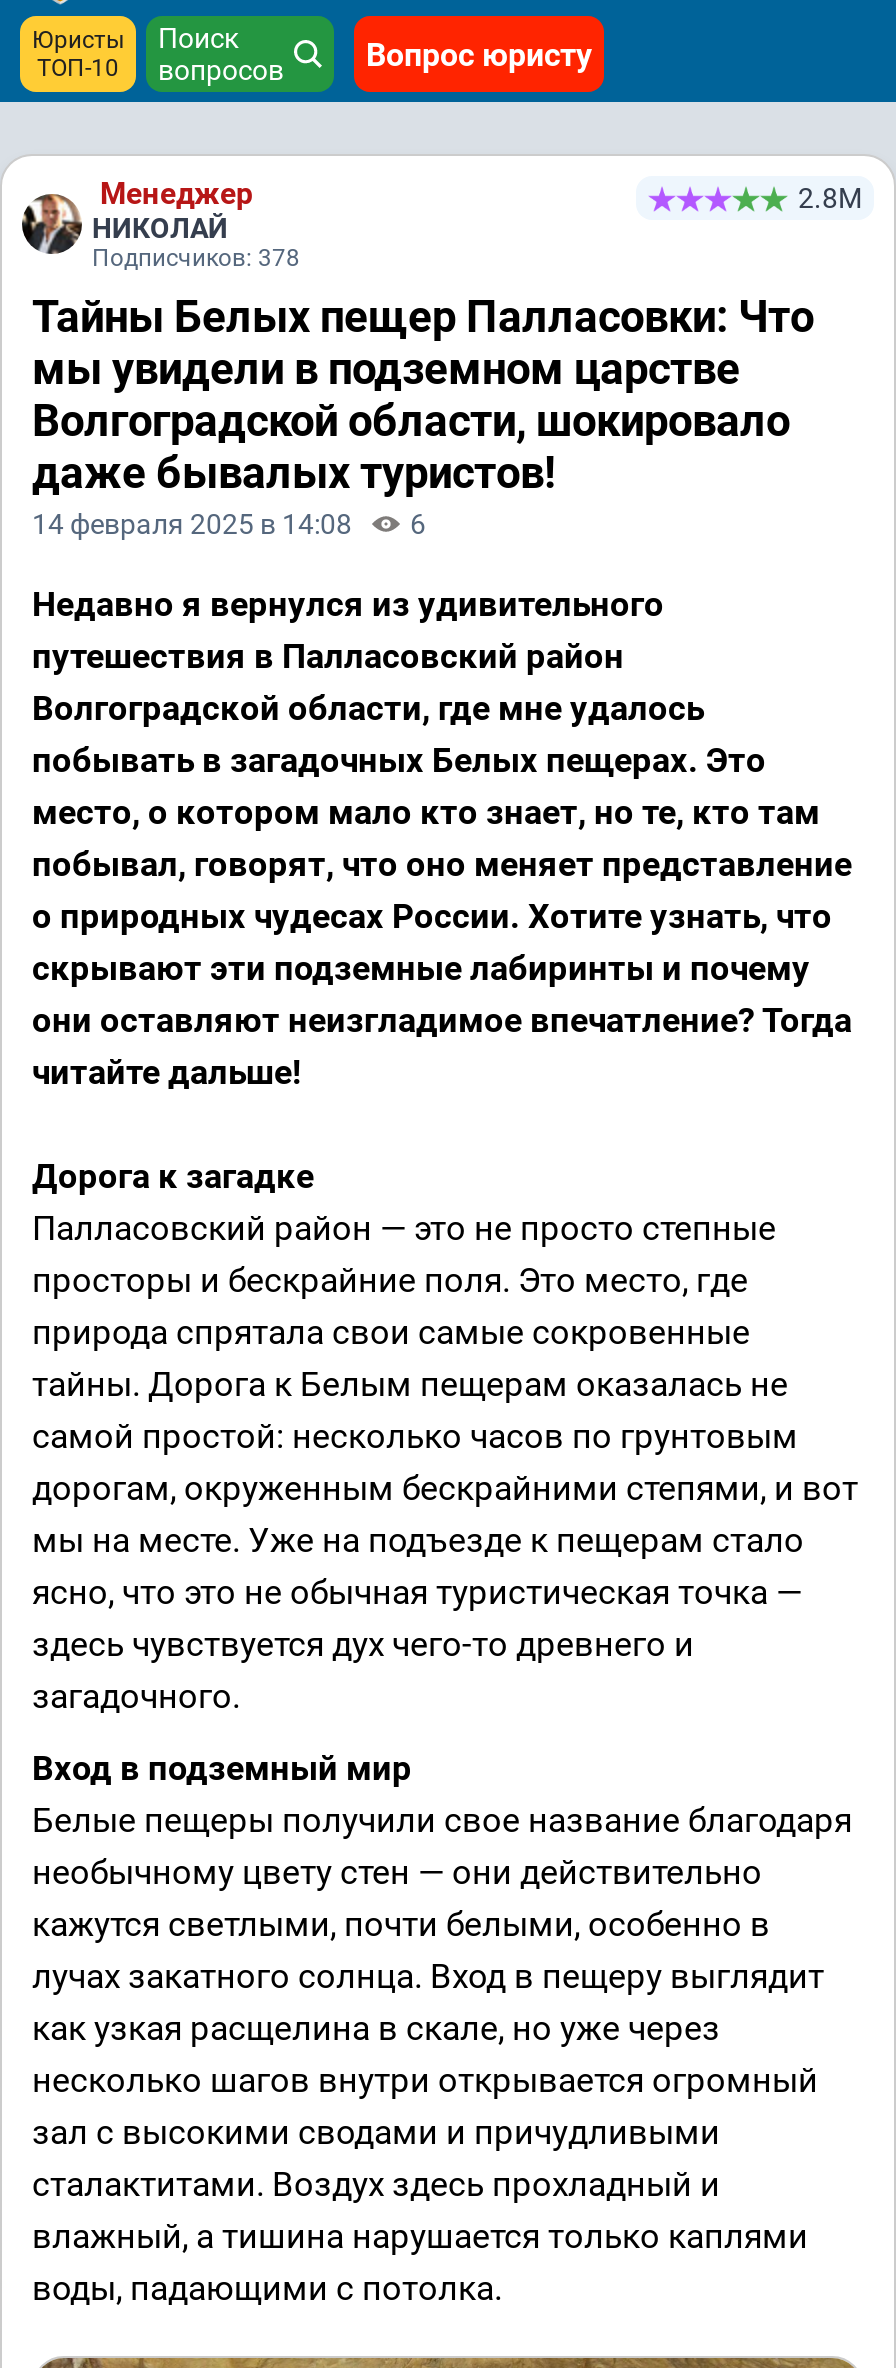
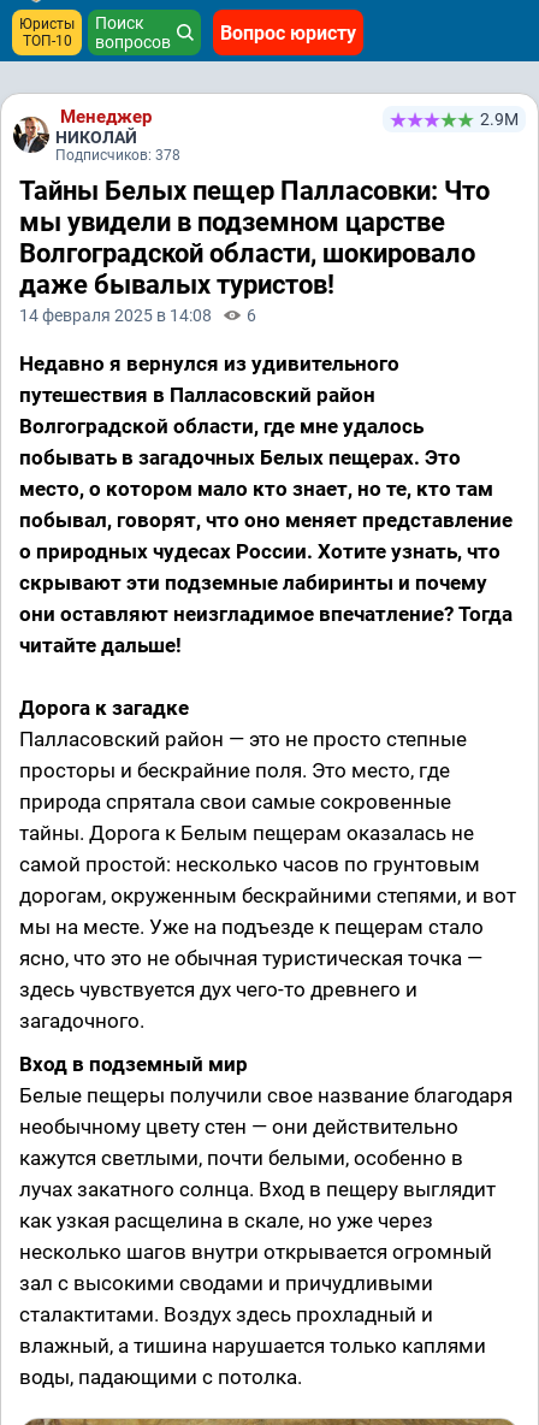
- 2.8М
+ 2.9М
